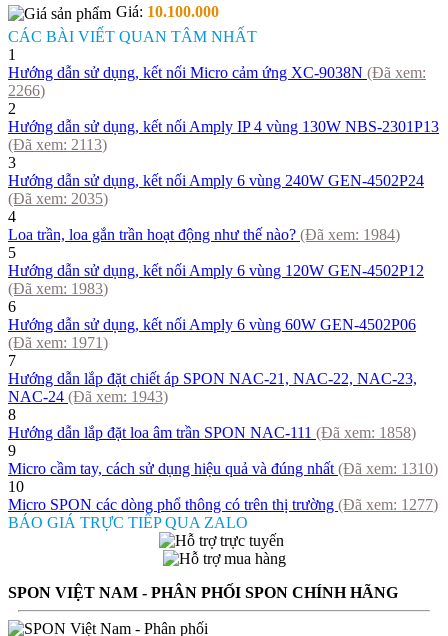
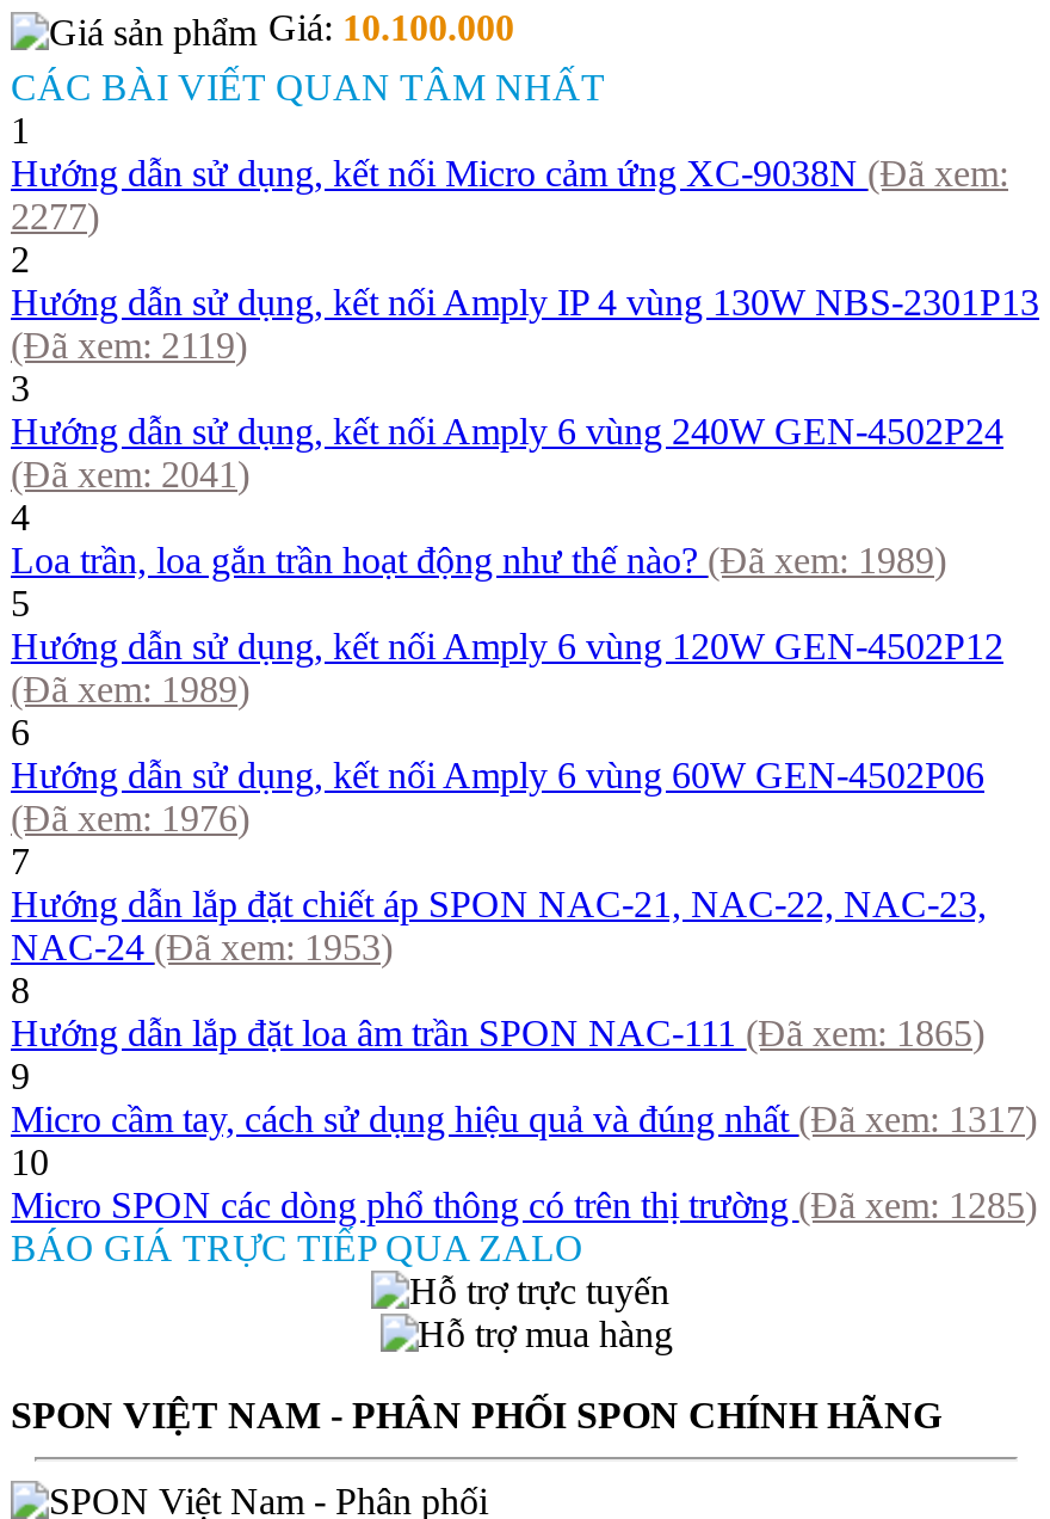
- 2266)
+ 2277)

- (Đã xem: 2113)
+ (Đã xem: 2119)

- (Đã xem: 2035)
+ (Đã xem: 2041)

- Loa trần, loa gắn trần hoạt động như thế nào? (Đã xem: 1984)
+ Loa trần, loa gắn trần hoạt động như thế nào? (Đã xem: 1989)

- (Đã xem: 1983)
+ (Đã xem: 1989)

- (Đã xem: 1971)
+ (Đã xem: 1976)

- NAC-24 (Đã xem: 1943)
+ NAC-24 (Đã xem: 1953)

- Hướng dẫn lắp đặt loa âm trần SPON NAC-111 (Đã xem: 1858)
+ Hướng dẫn lắp đặt loa âm trần SPON NAC-111 (Đã xem: 1865)

- Micro cầm tay, cách sử dụng hiệu quả và đúng nhất (Đã xem: 1310)
+ Micro cầm tay, cách sử dụng hiệu quả và đúng nhất (Đã xem: 1317)

- Micro SPON các dòng phổ thông có trên thị trường (Đã xem: 1277)
+ Micro SPON các dòng phổ thông có trên thị trường (Đã xem: 1285)
